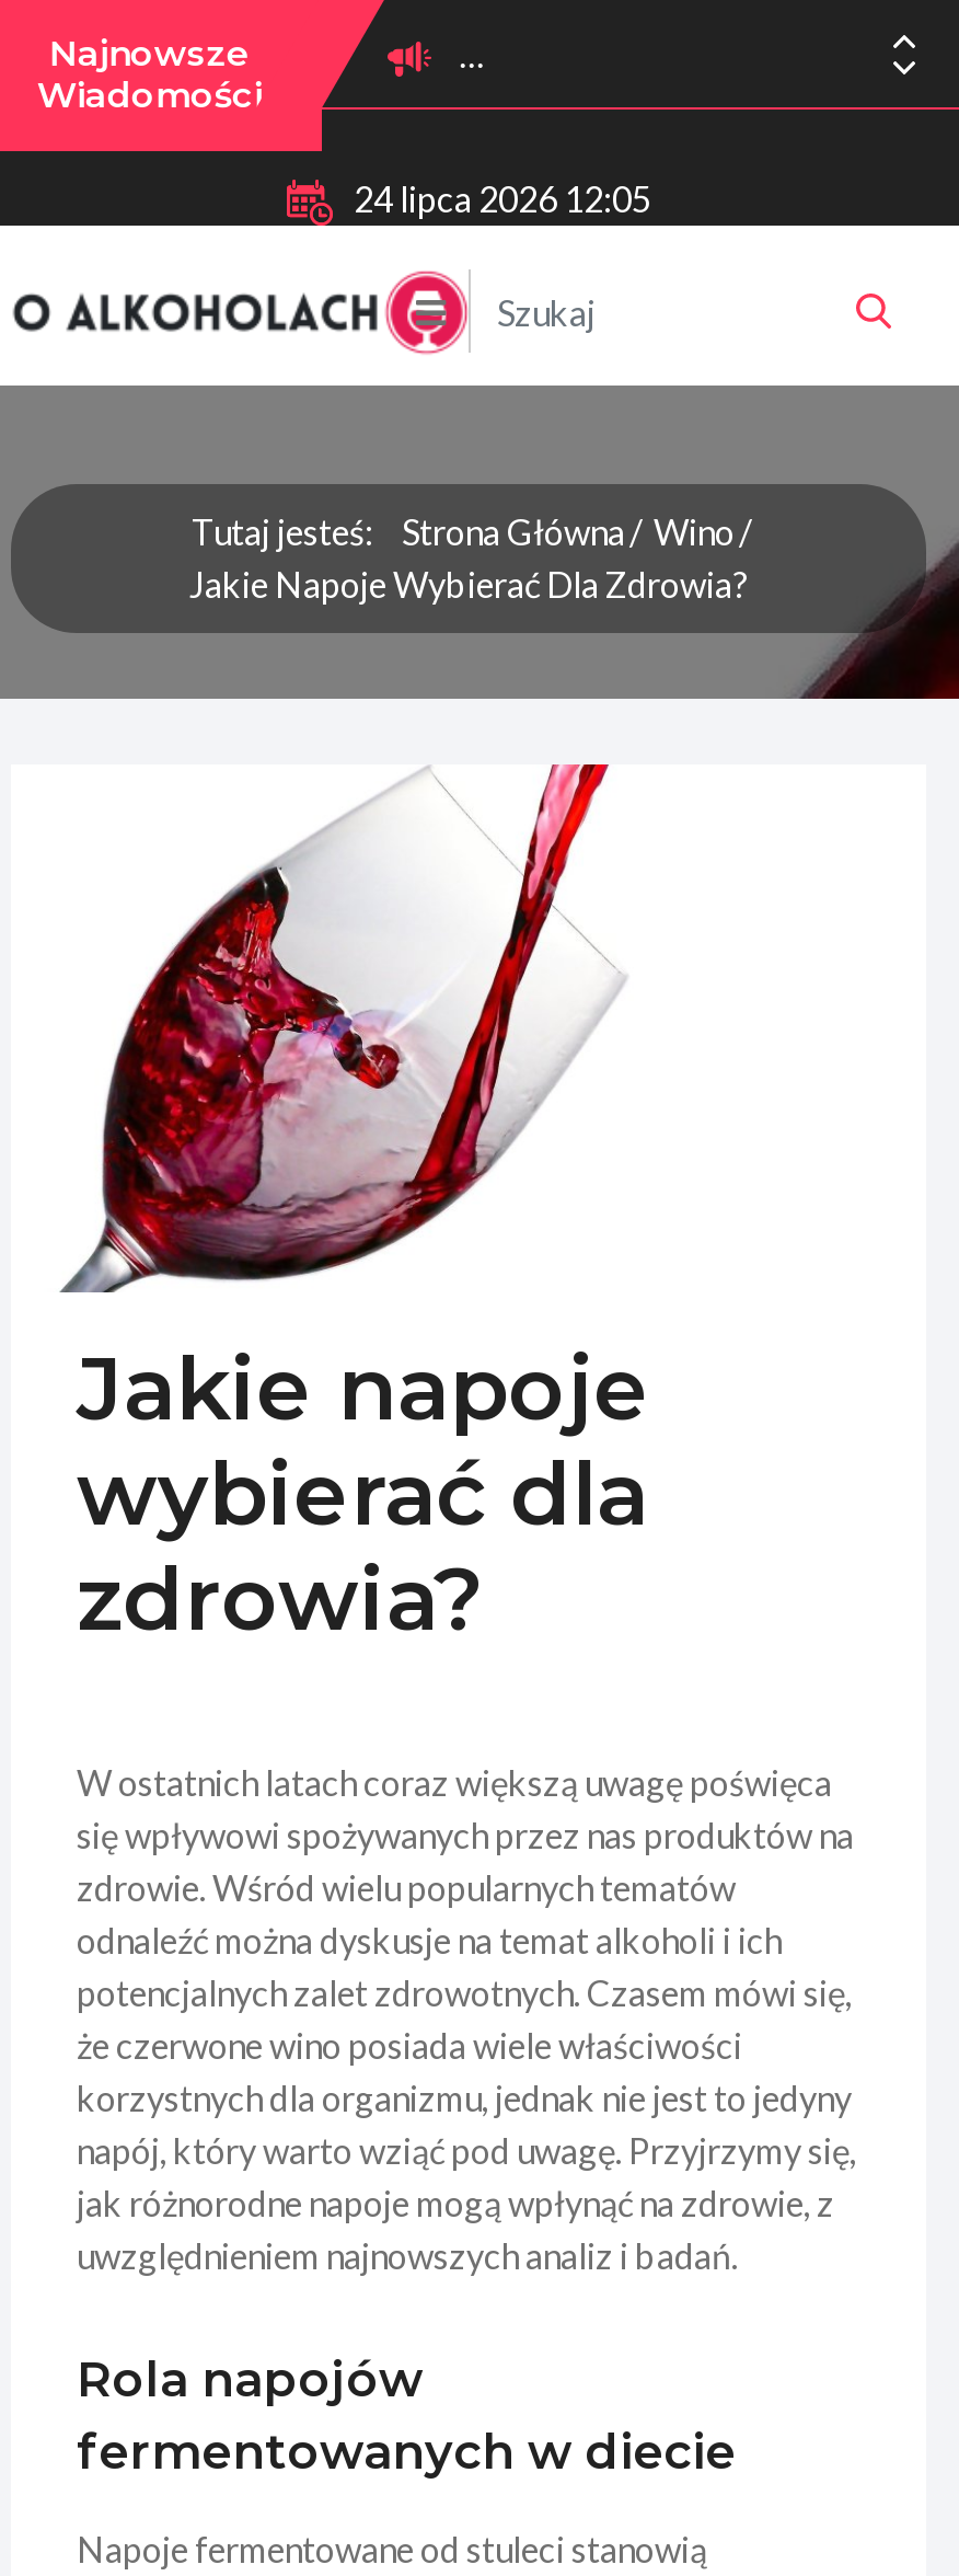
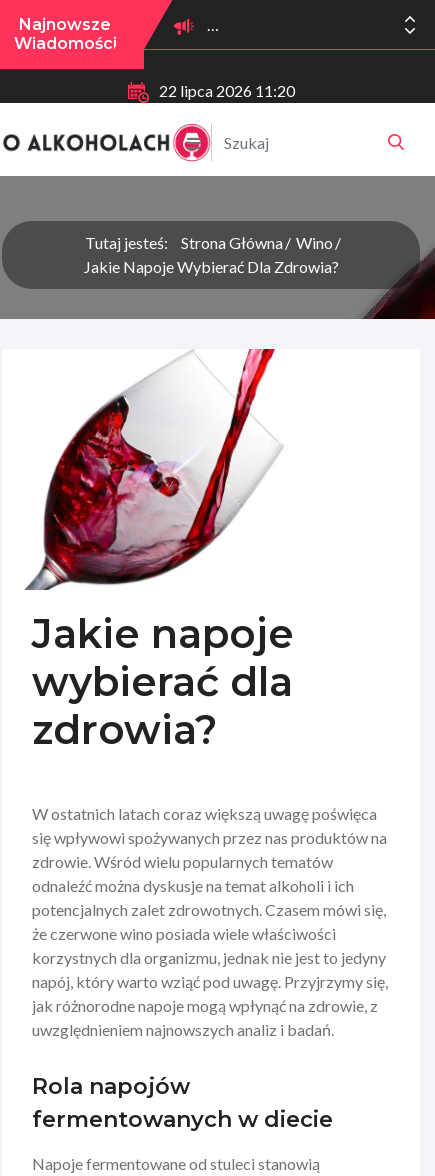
- 24 lipca 2026 12:05
+ 22 lipca 2026 11:20
